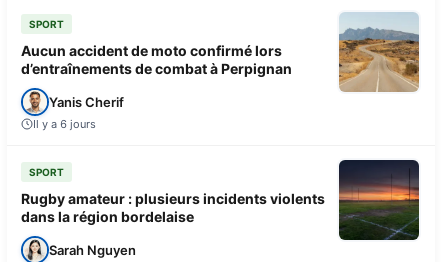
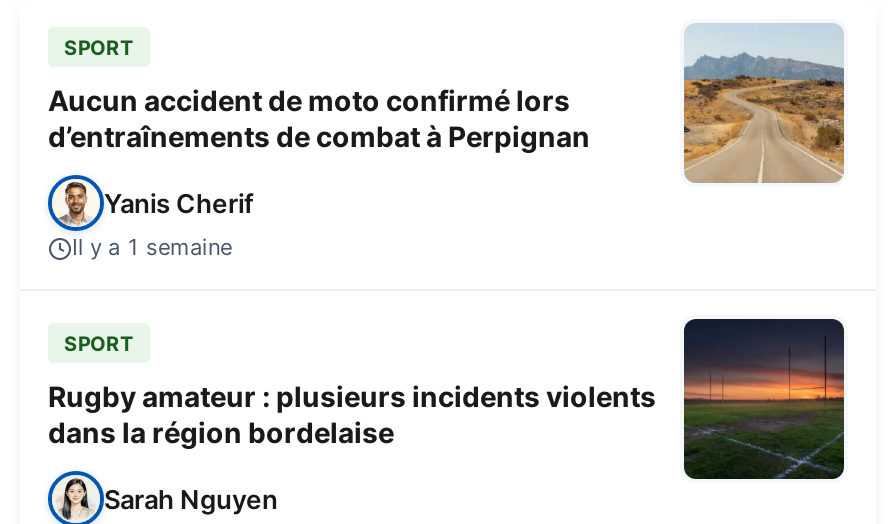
- Il y a 6 jours
+ Il y a 1 semaine
